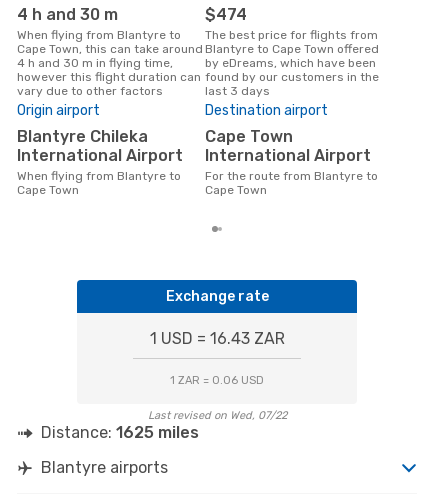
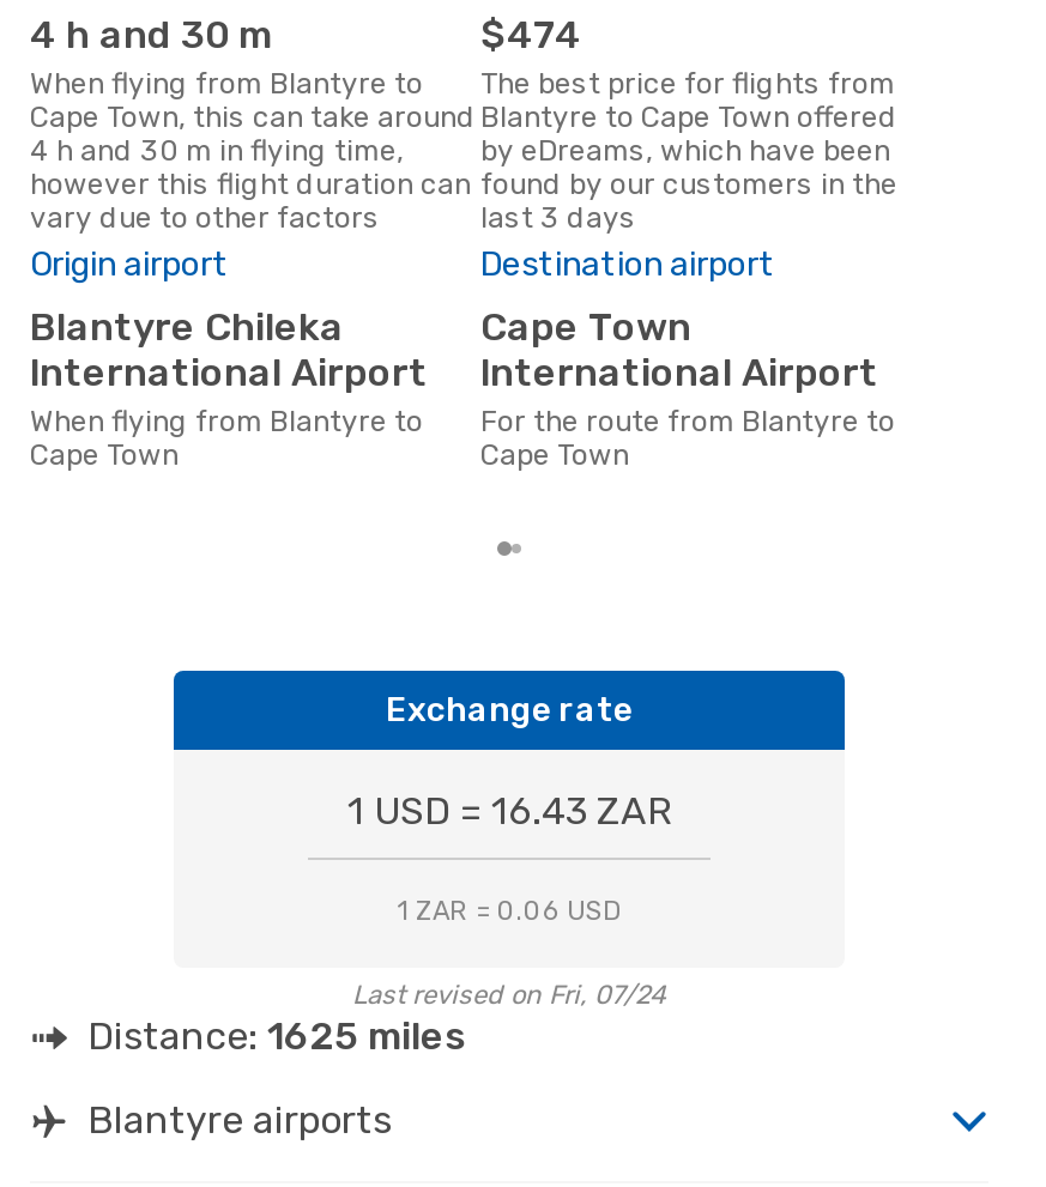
- Last revised on Wed, 07/22
+ Last revised on Fri, 07/24
